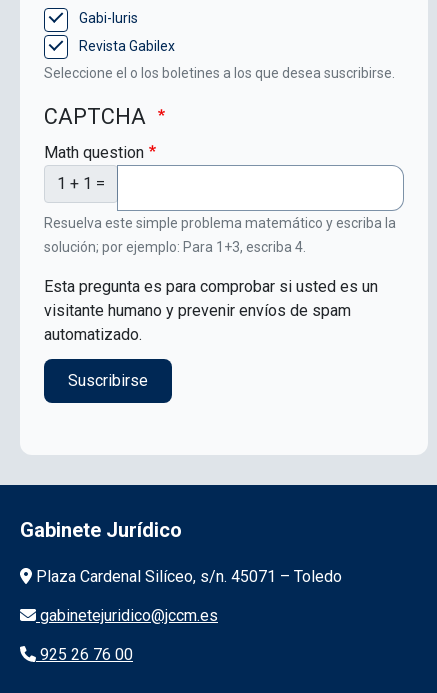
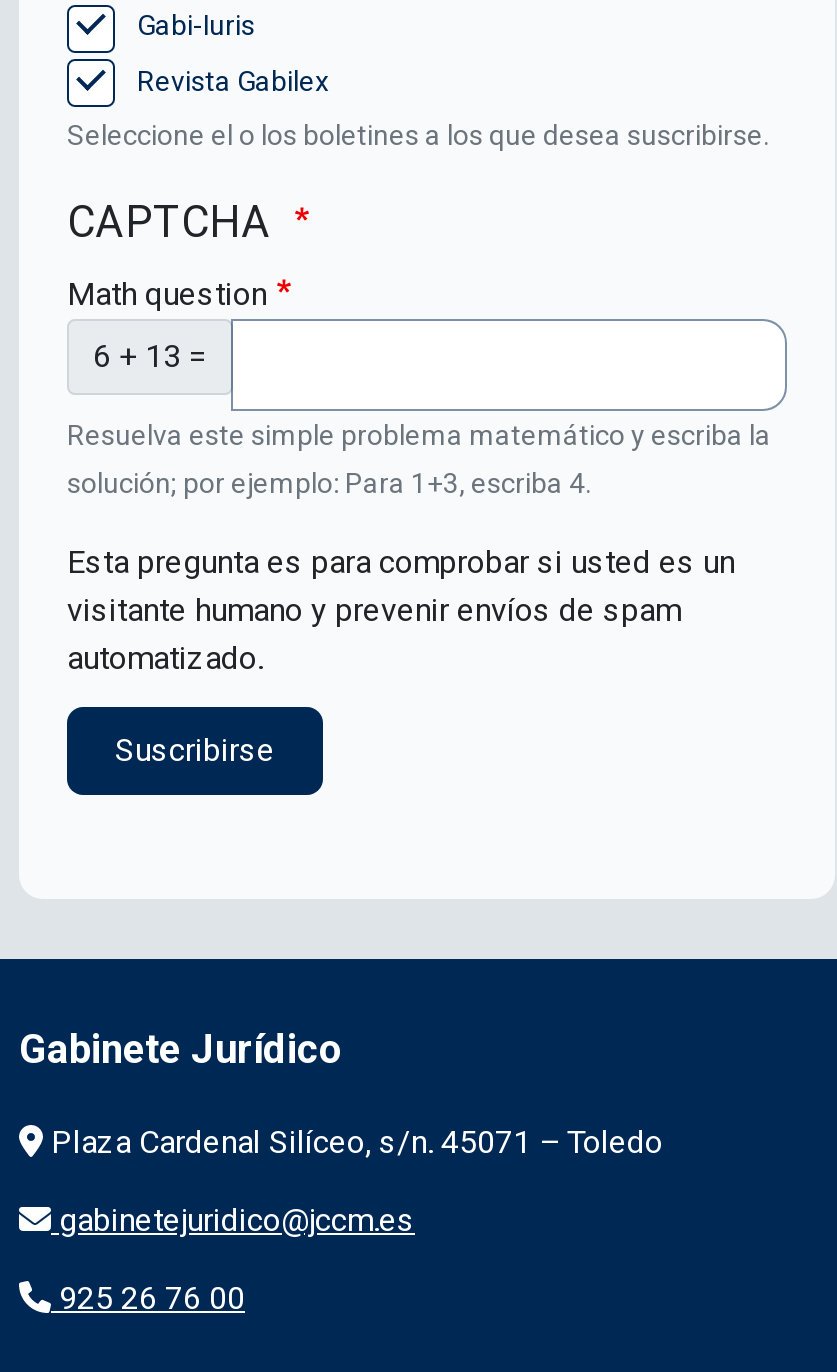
- 1 + 1 =
+ 6 + 13 =
